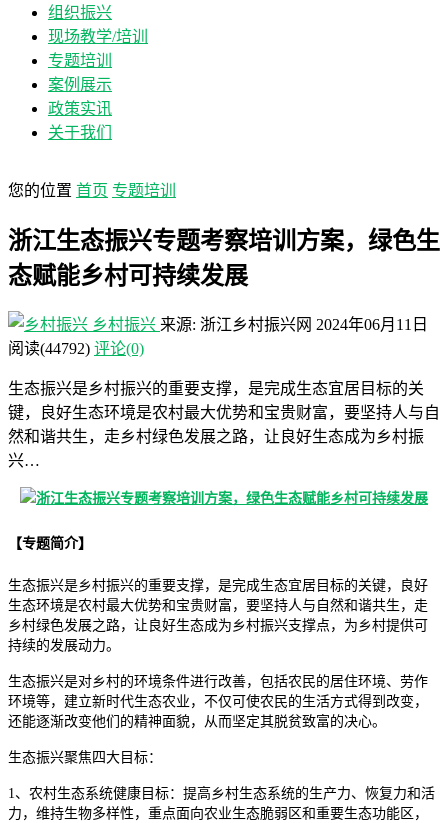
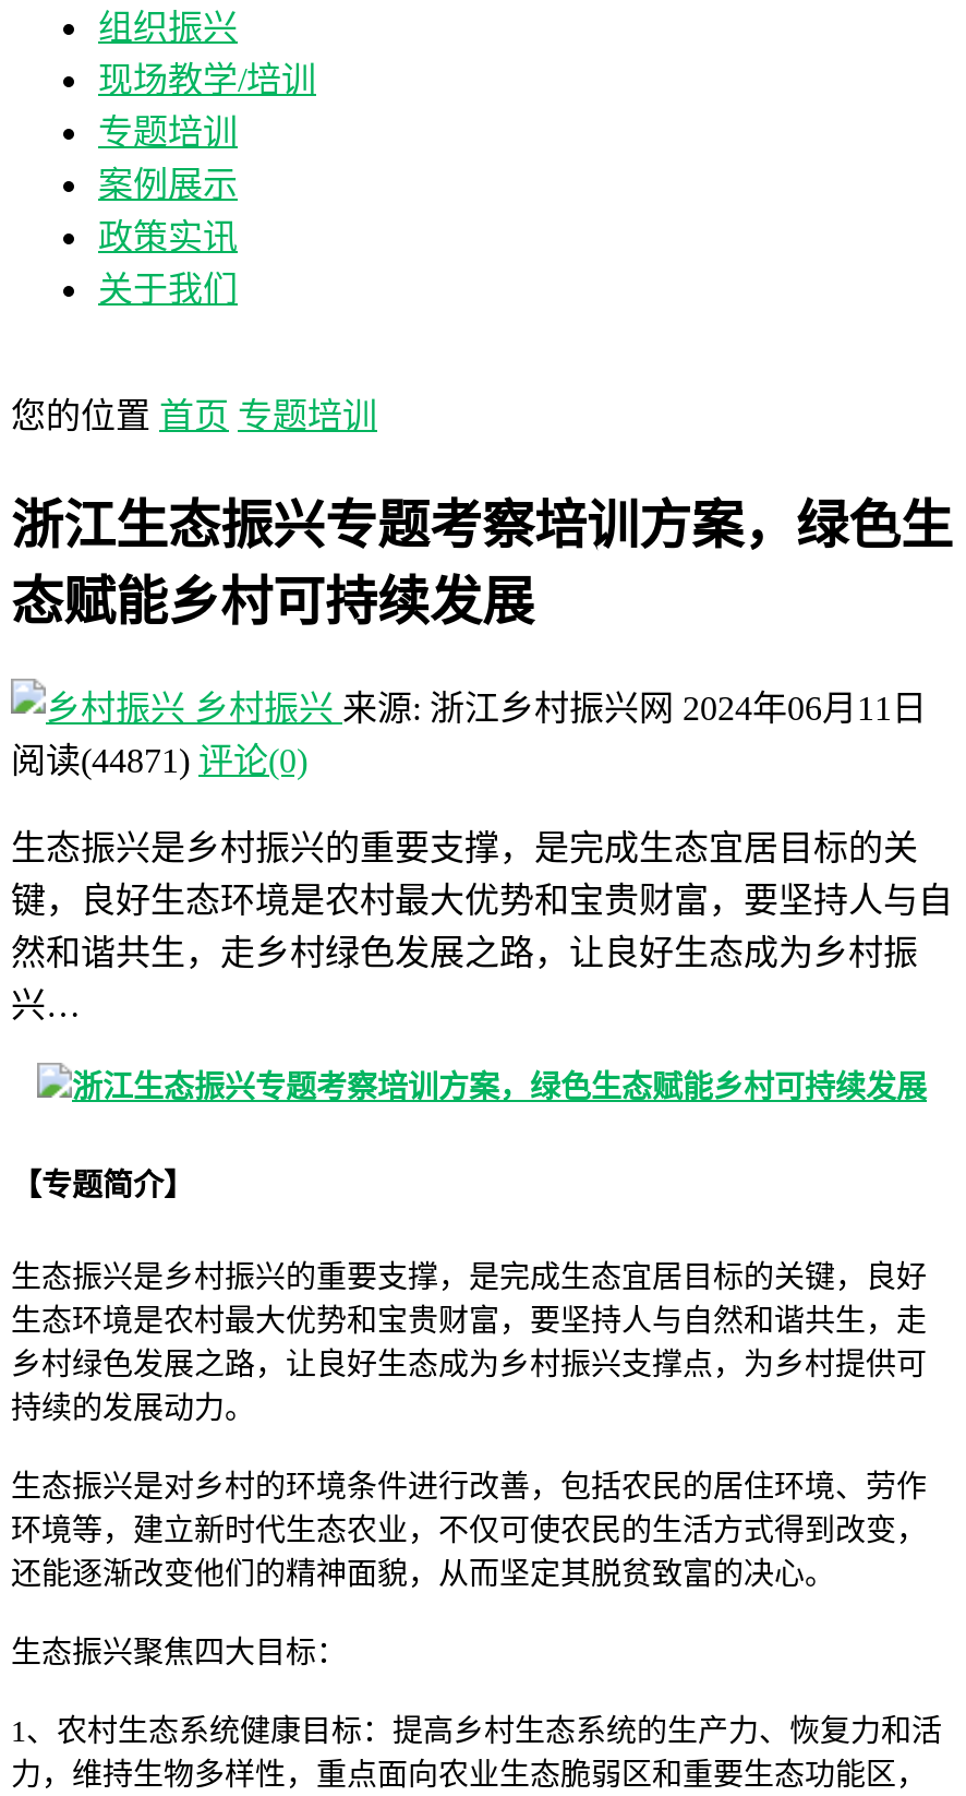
- 阅读(44792) 评论(0)
+ 阅读(44871) 评论(0)
